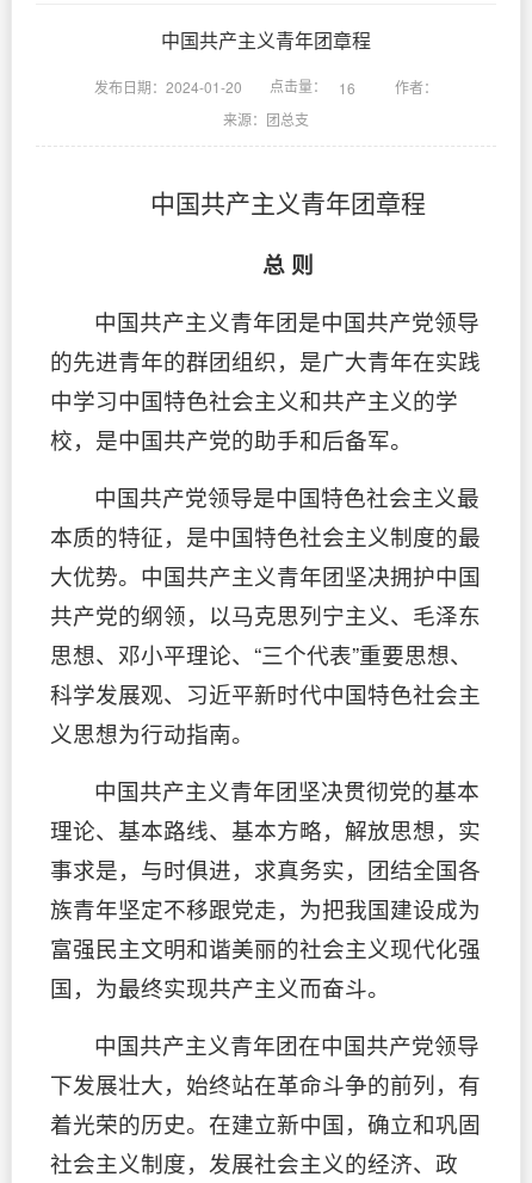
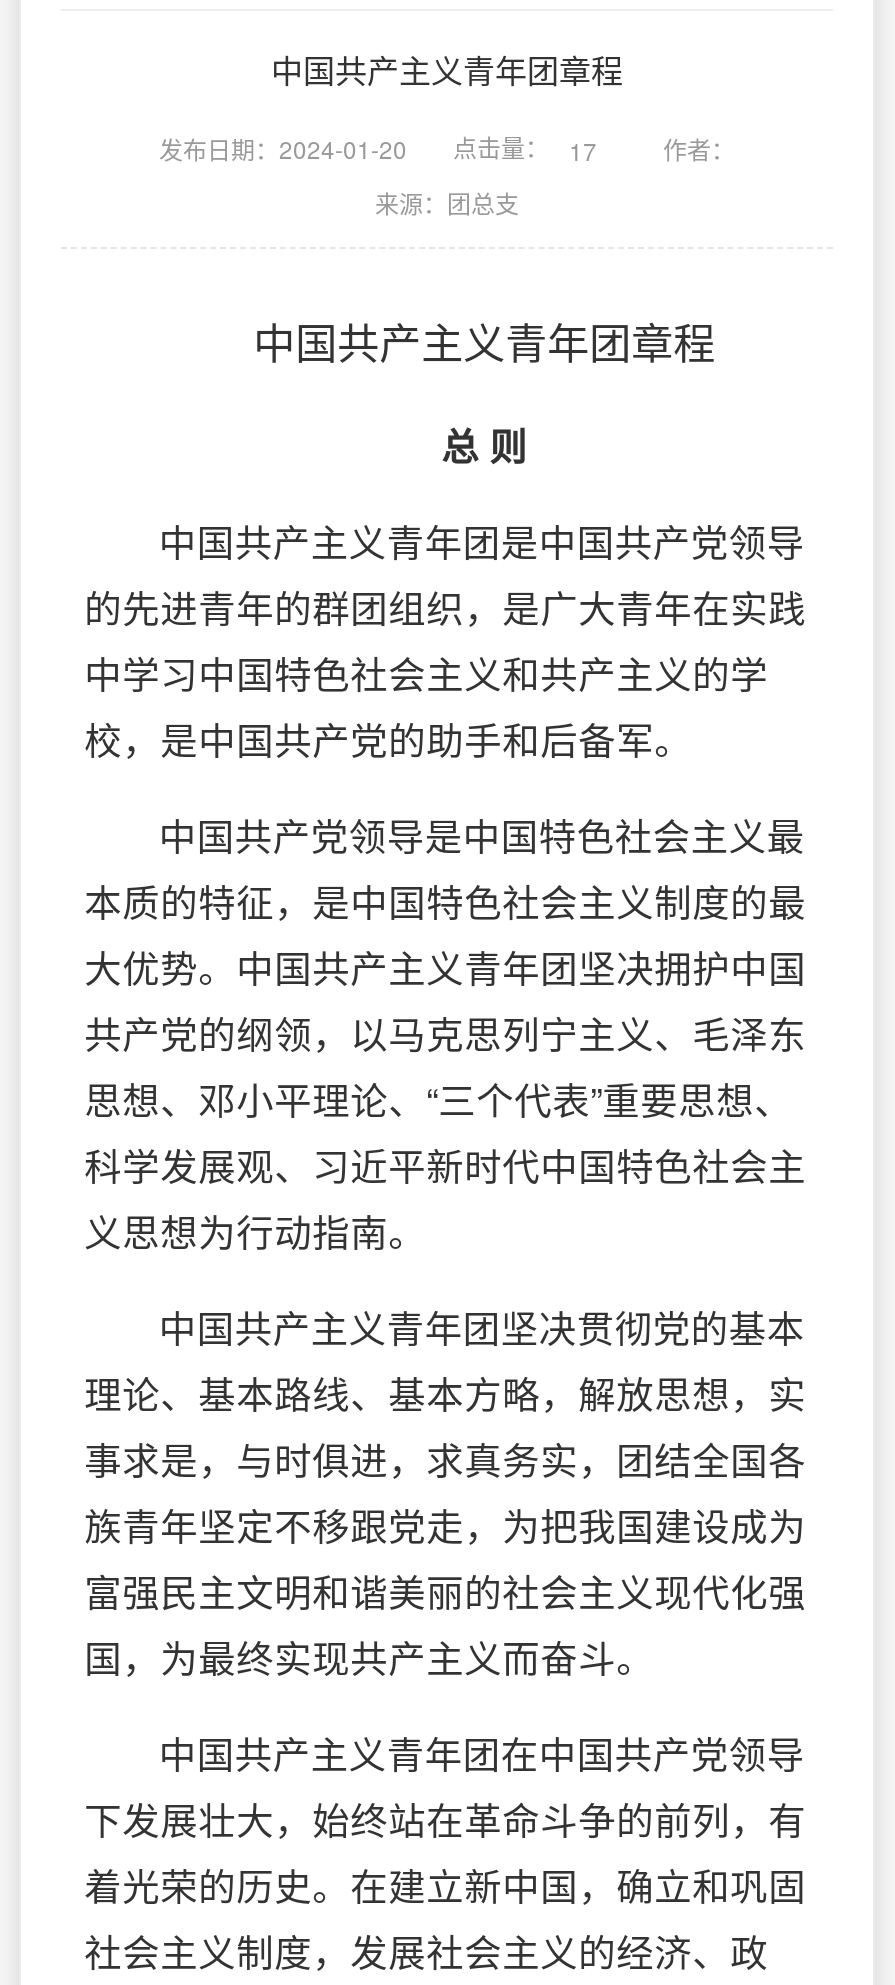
- 发布日期：2024-01-20 点击量： 16 作者：
+ 发布日期：2024-01-20 点击量： 17 作者：
